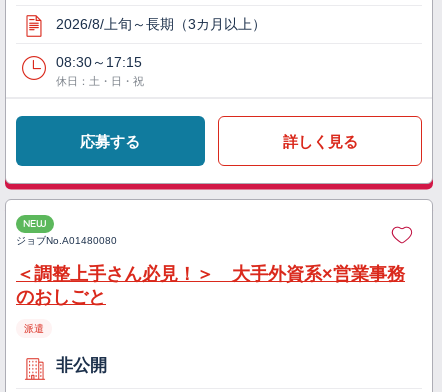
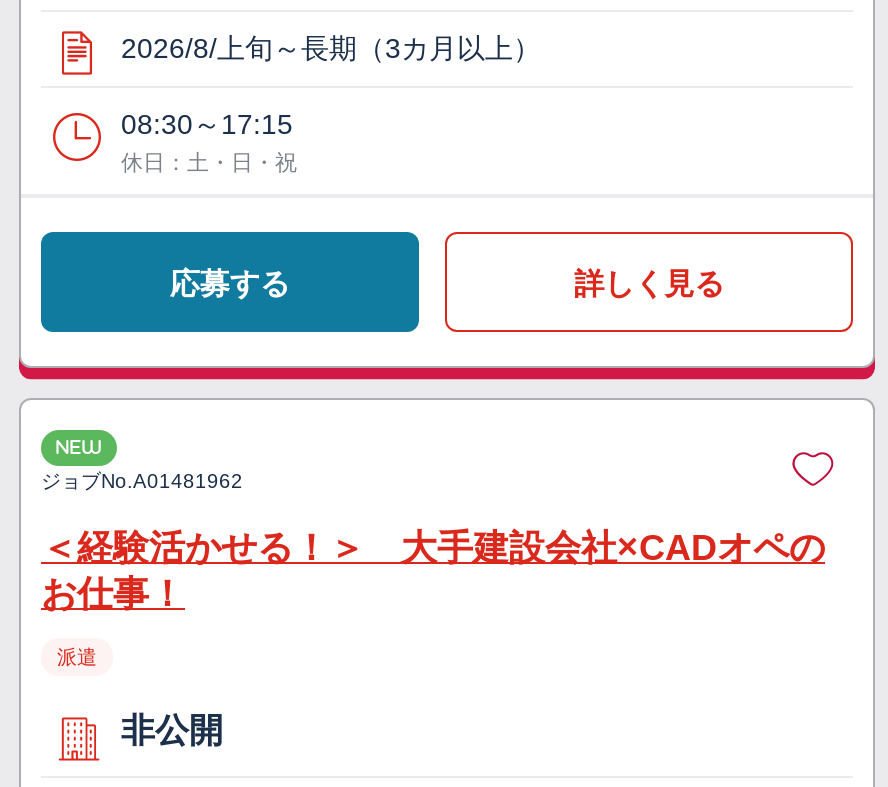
- ジョブNo. A01480080
+ ジョブNo. A01481962

- ＜調整上手さん必見！＞ 大手外資系×営業事務
- のおしごと
+ ＜経験活かせる！＞ 大手建設会社×CADオペの
+ お仕事！
